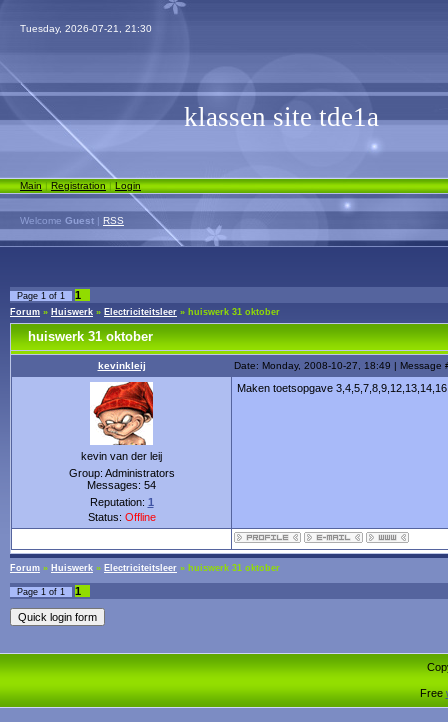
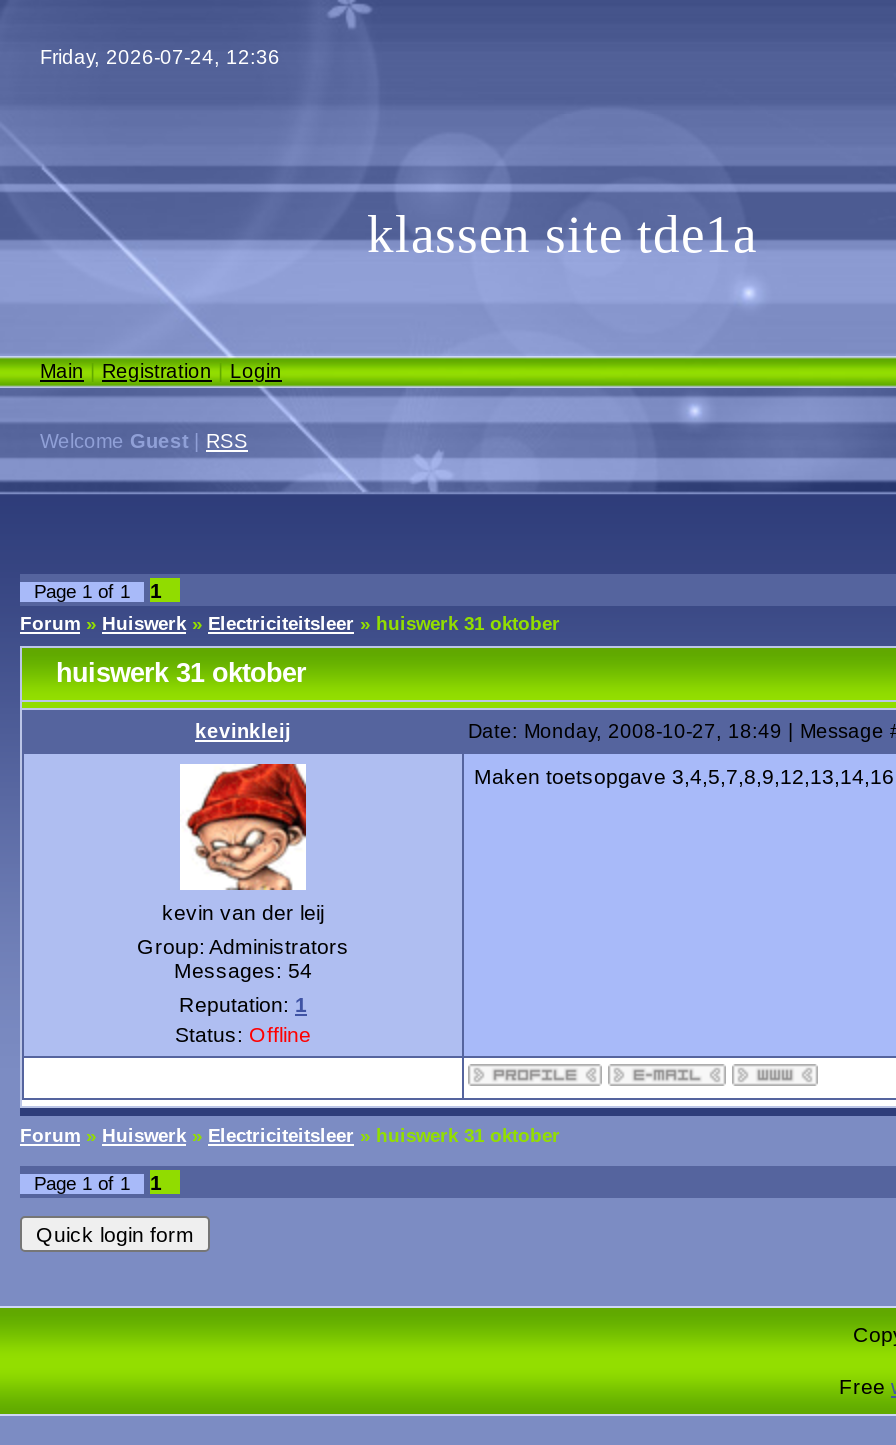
- Tuesday, 2026-07-21, 21:30
+ Friday, 2026-07-24, 12:36
